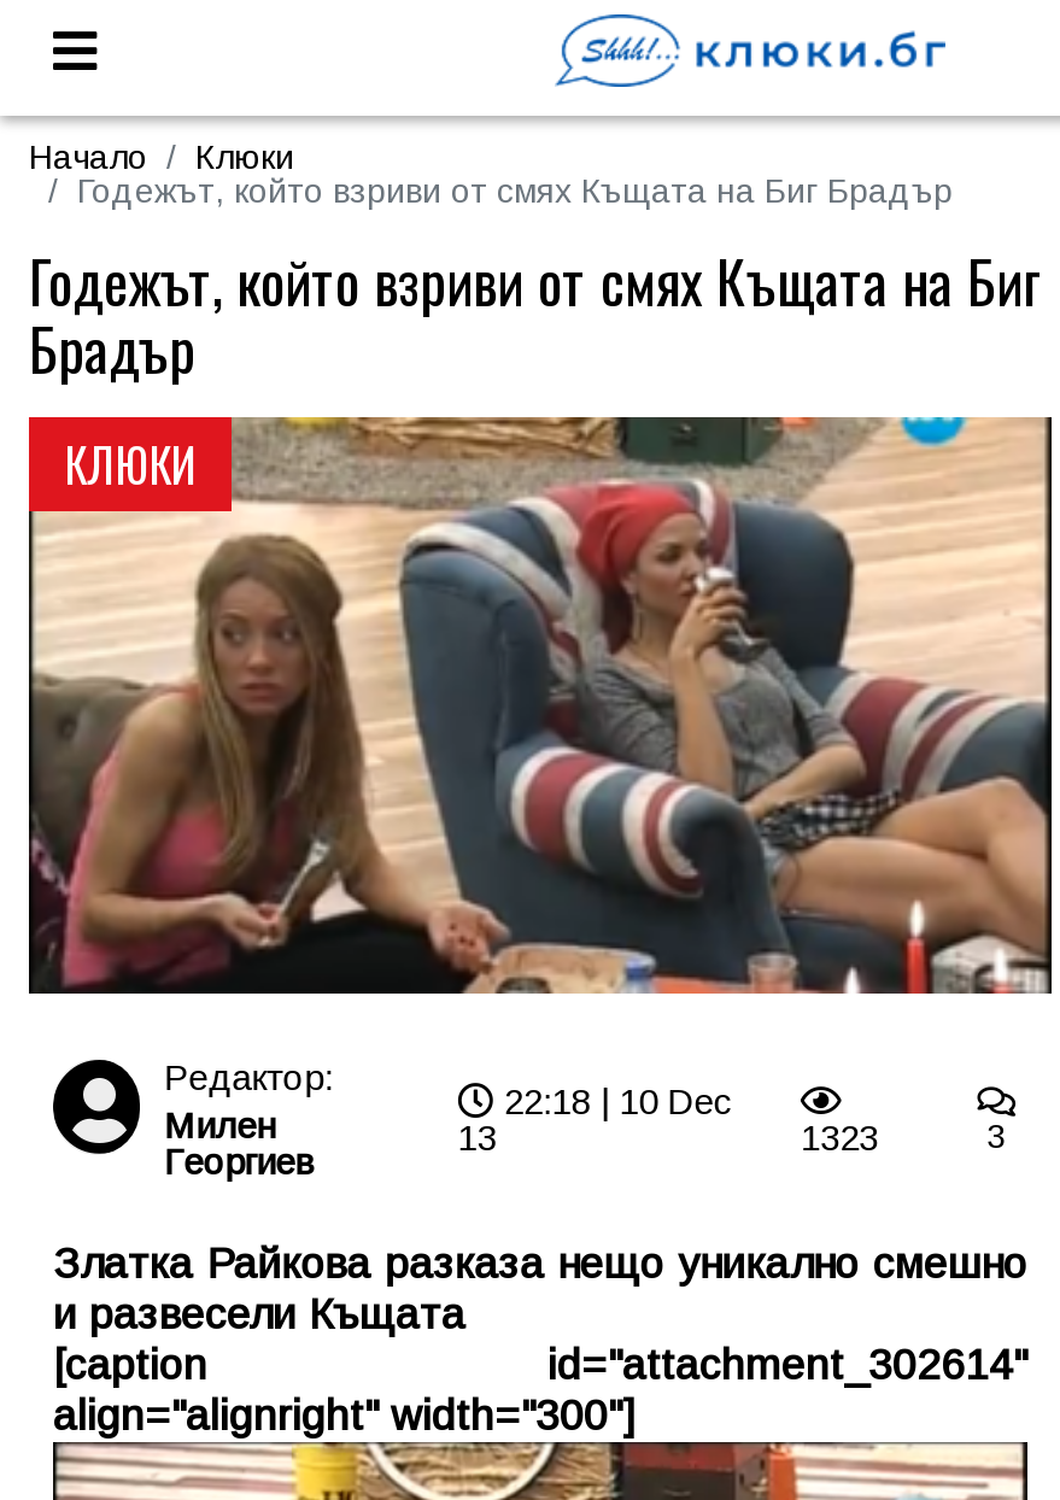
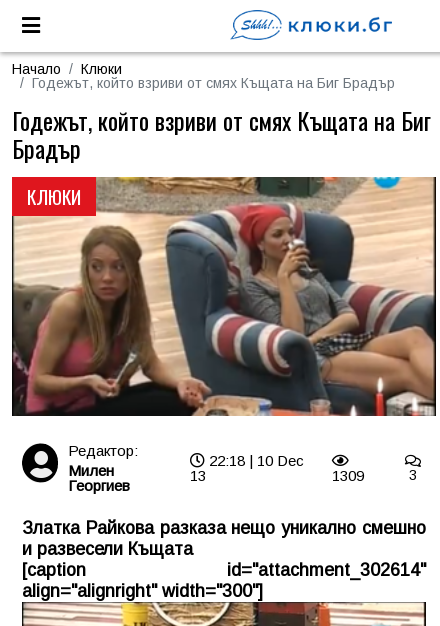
- 1323
+ 1309
